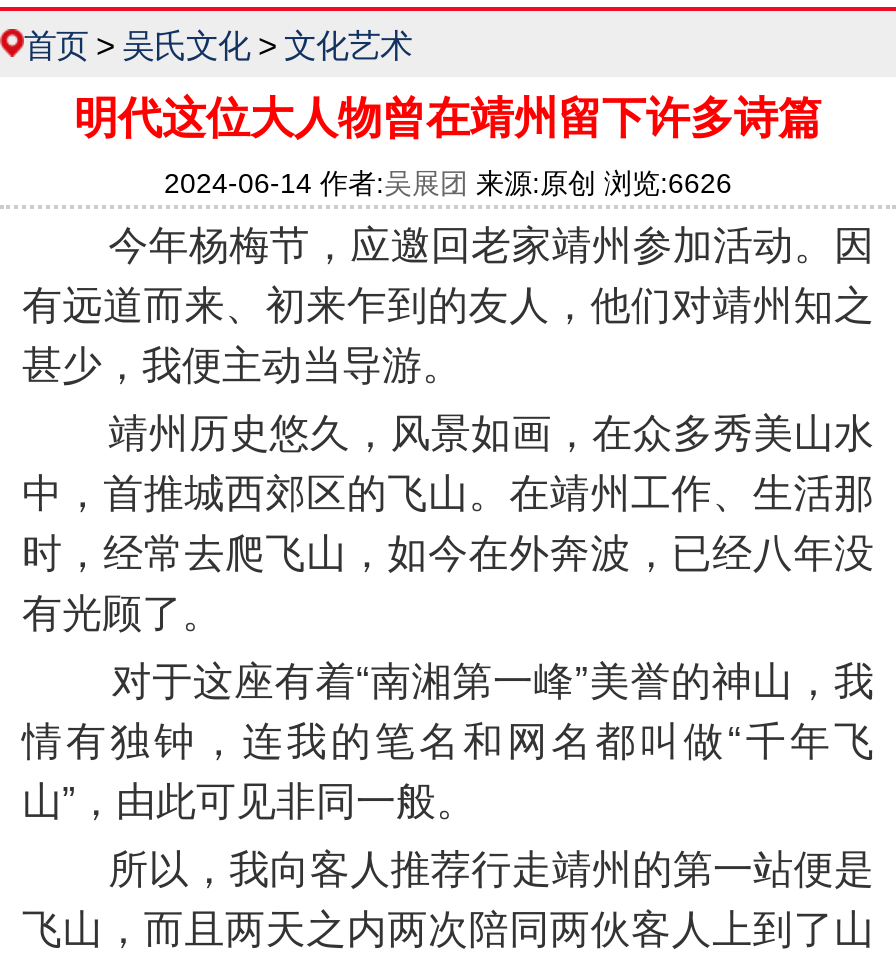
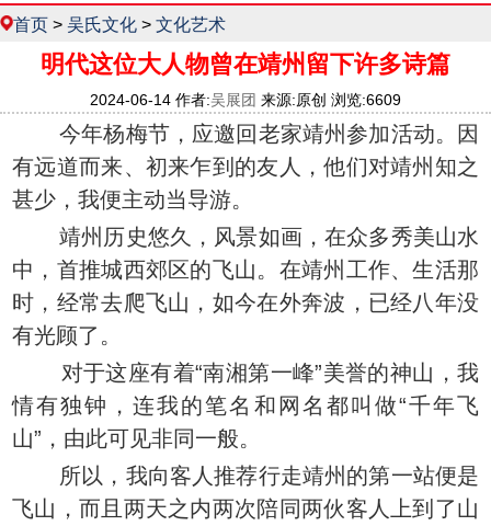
- 2024-06-14 作者:吴展团来源:原创 浏览:6626
+ 2024-06-14 作者:吴展团来源:原创 浏览:6609
